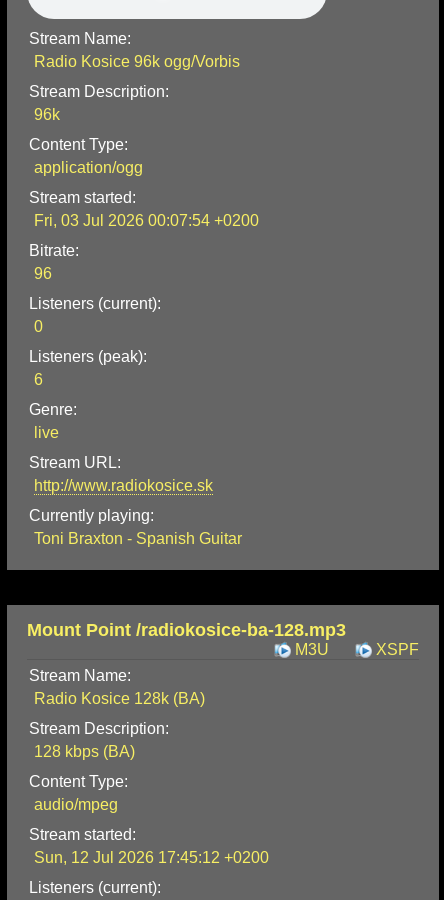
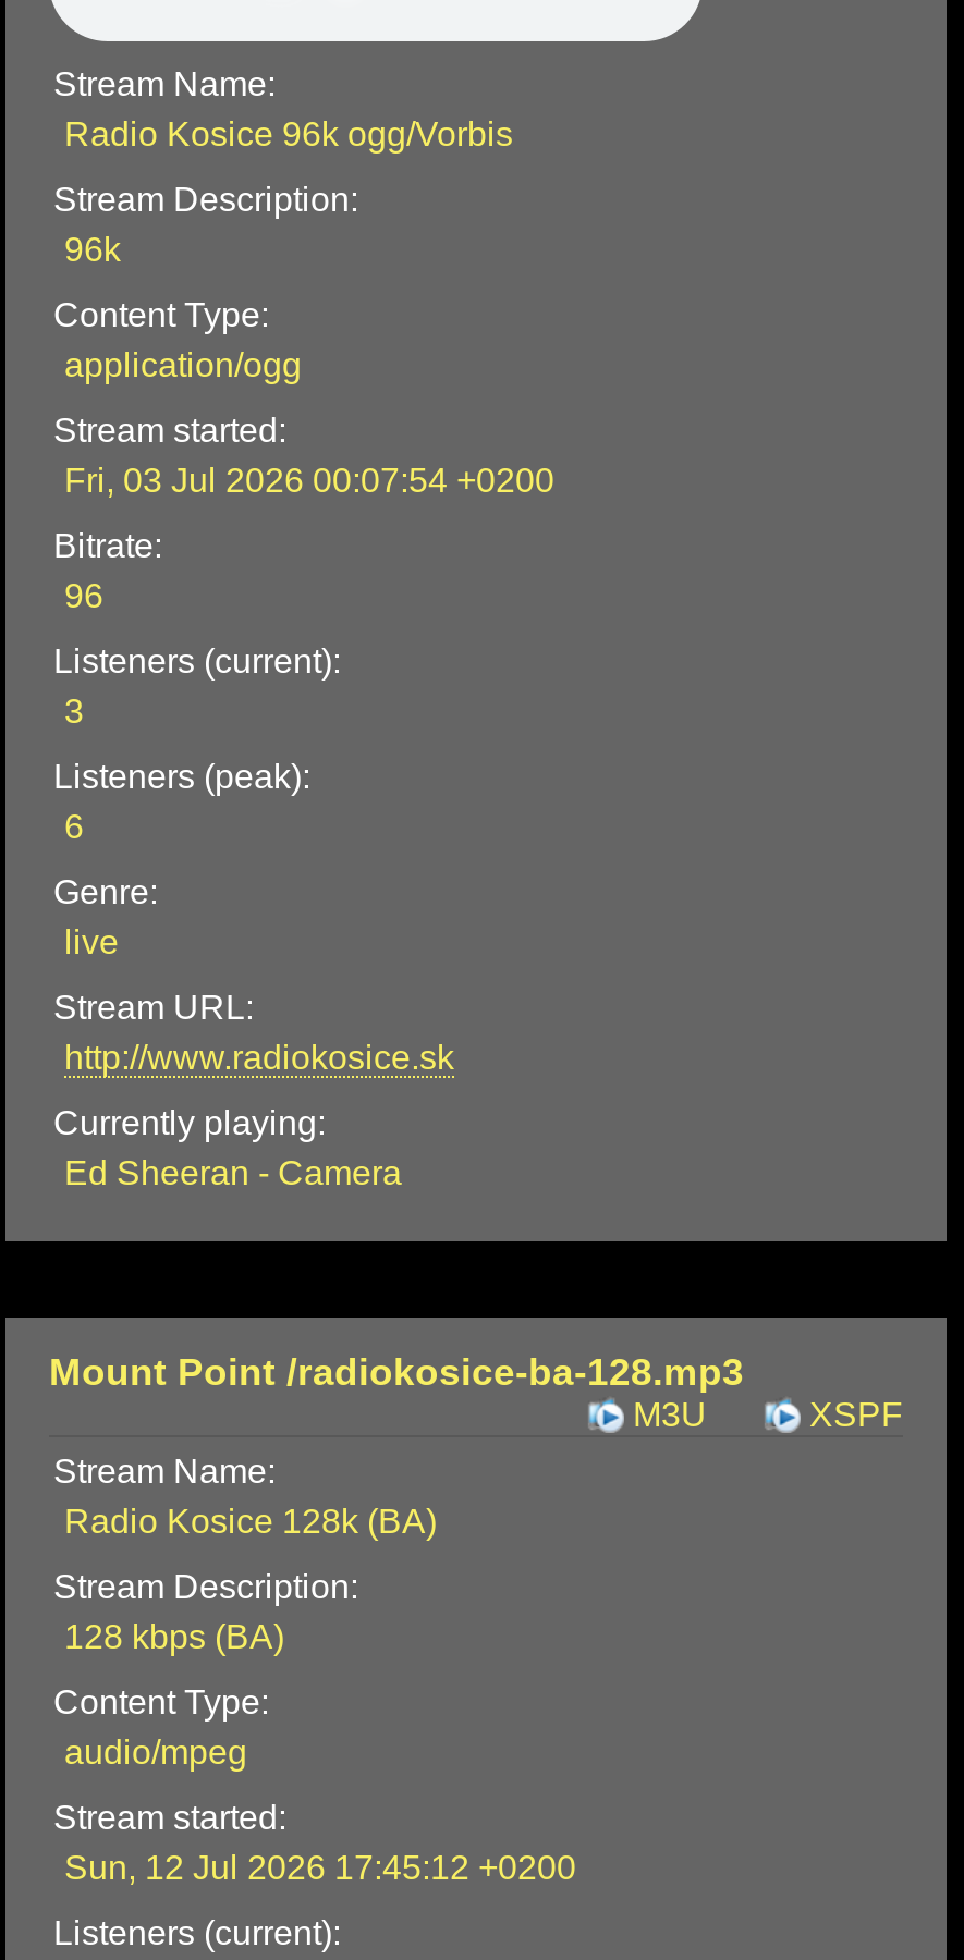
- 0
+ 3

- Toni Braxton - Spanish Guitar
+ Ed Sheeran - Camera
